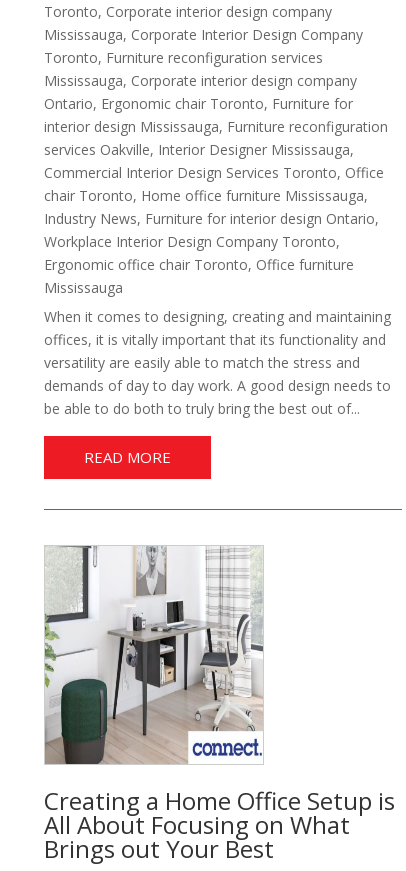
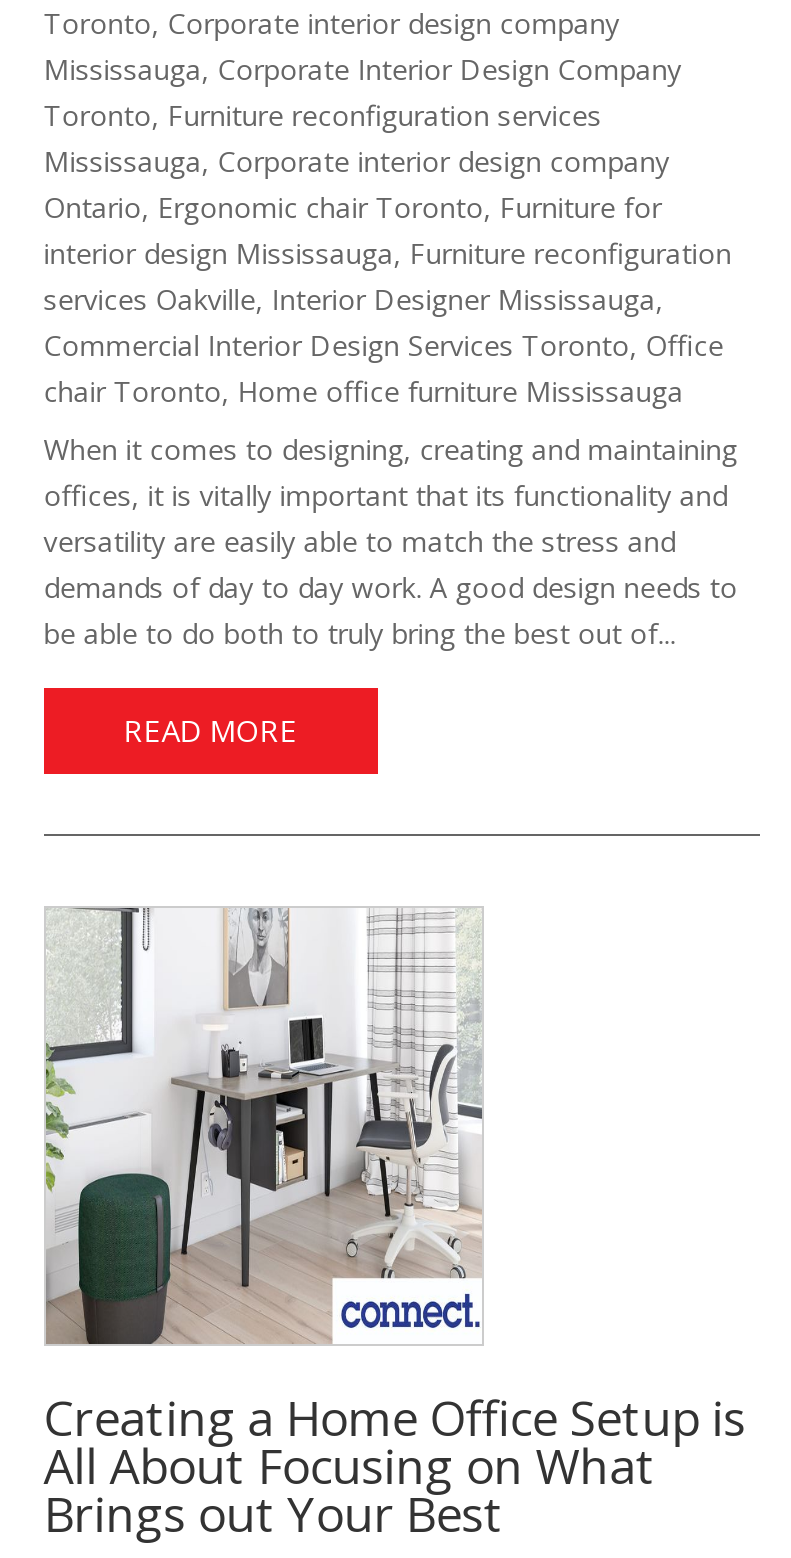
- chair Toronto, Home office furniture Mississauga,
- Industry News, Furniture for interior design Ontario,
- Workplace Interior Design Company Toronto,
- Ergonomic office chair Toronto, Office furniture
- Mississauga
+ chair Toronto, Home office furniture Mississauga
